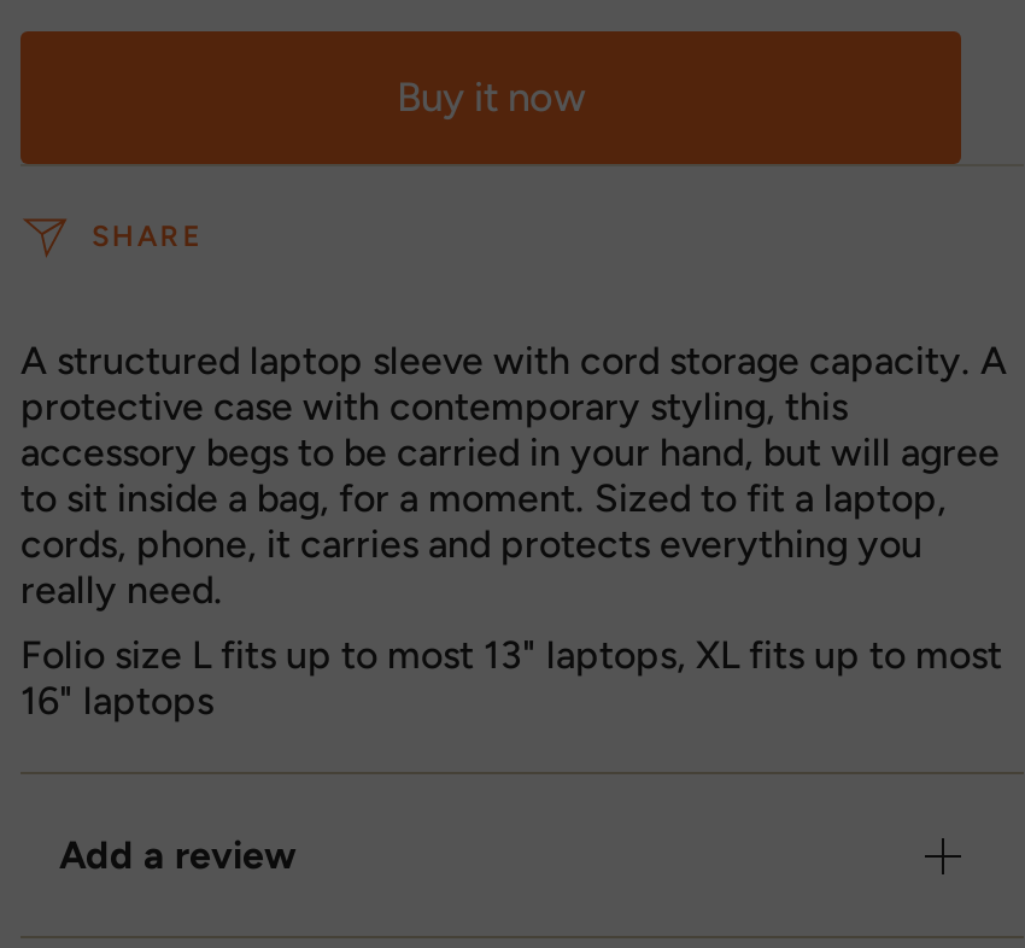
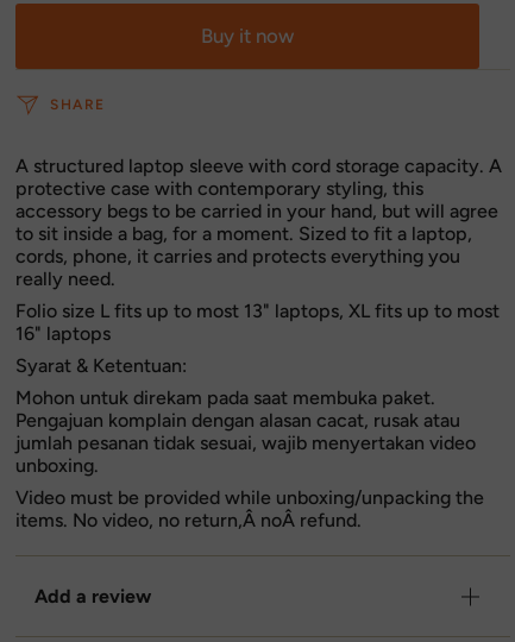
+ Syarat & Ketentuan:
+ Mohon untuk direkam pada saat membuka paket.
+ Pengajuan komplain dengan alasan cacat, rusak atau
+ jumlah pesanan tidak sesuai, wajib menyertakan video
+ unboxing.
+ Video must be provided while unboxing/unpacking the
+ items. No video, no return,Â noÂ refund.
